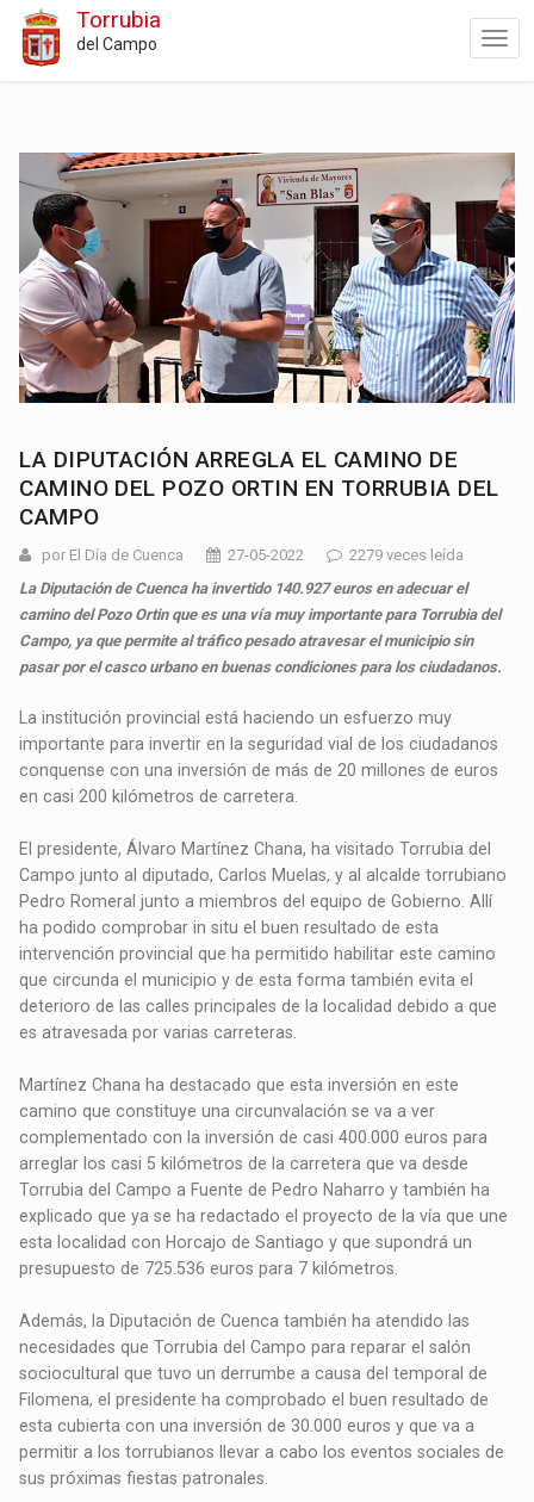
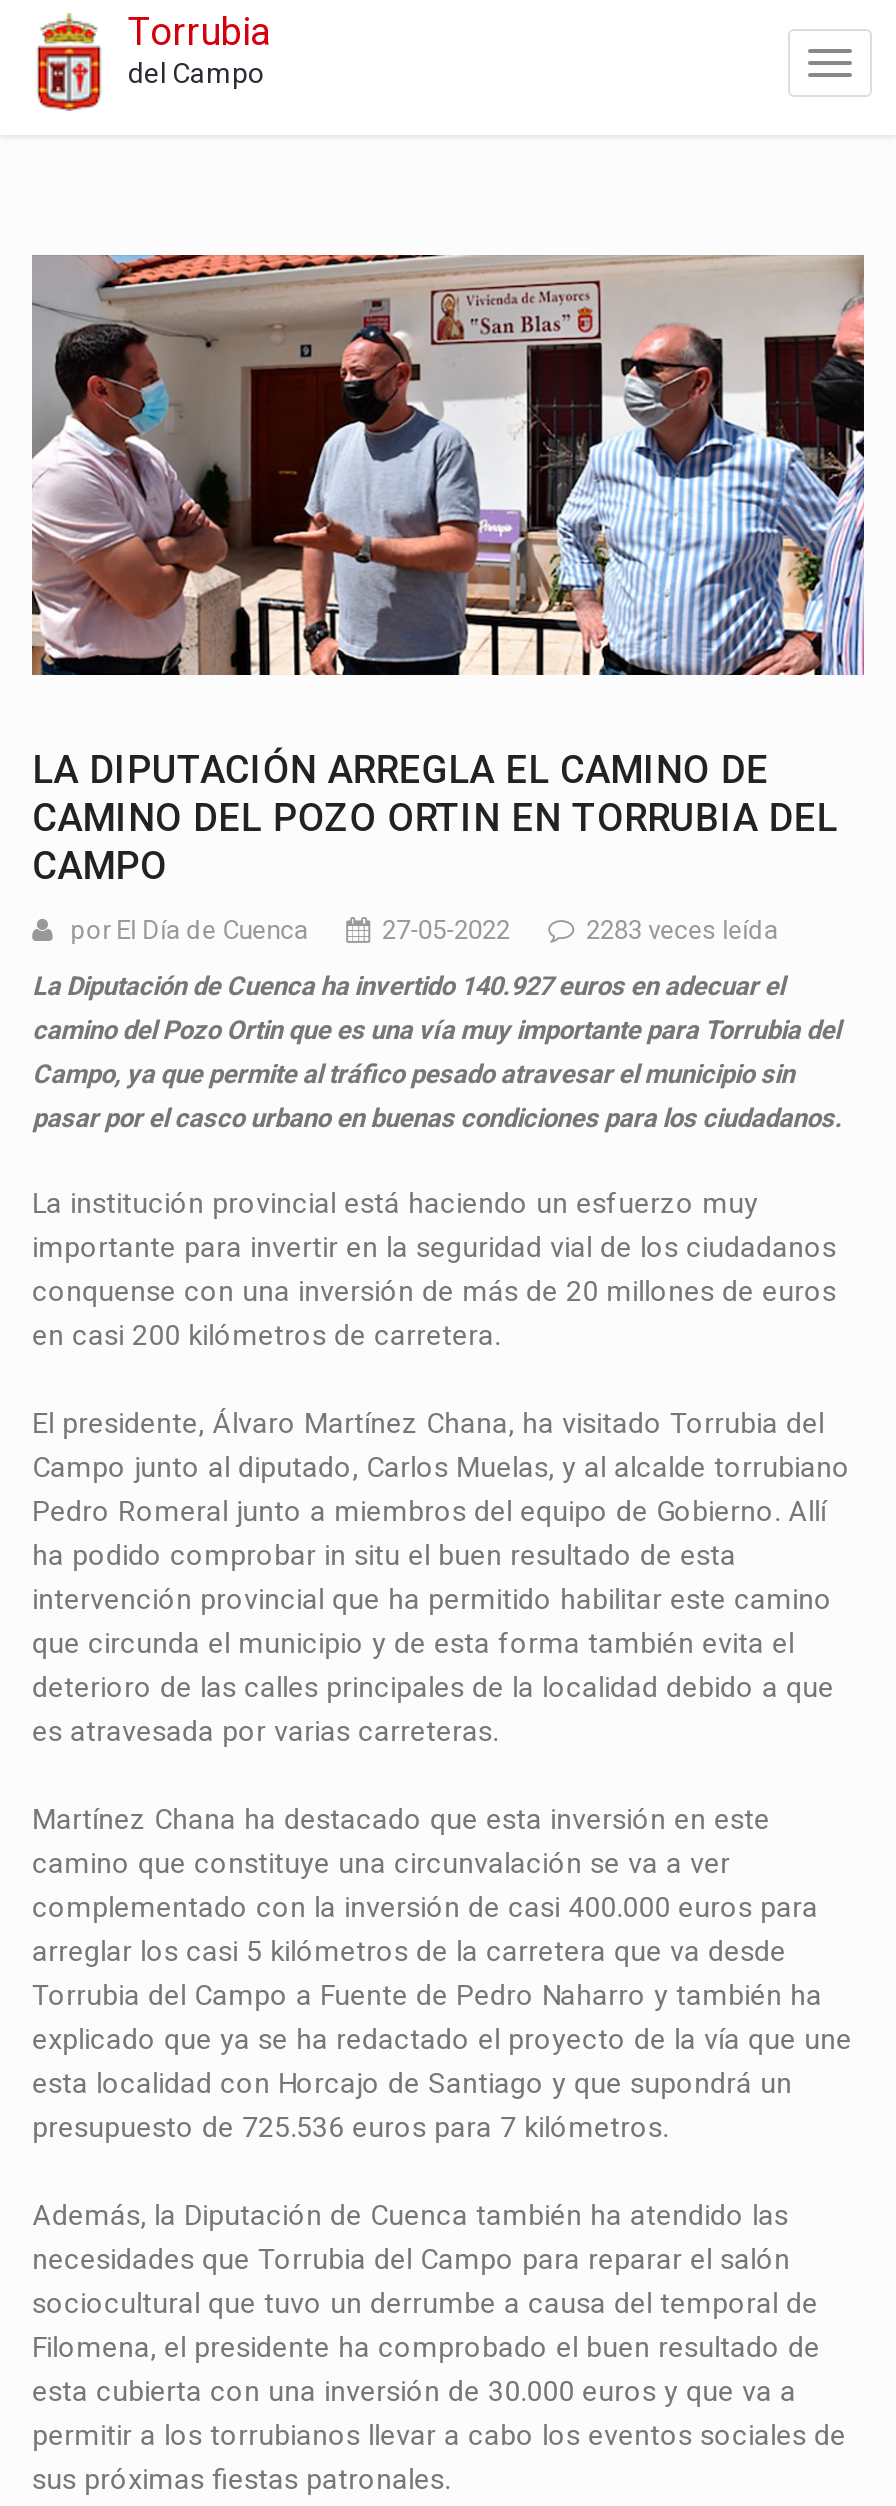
- 2279 veces leída
+ 2283 veces leída
